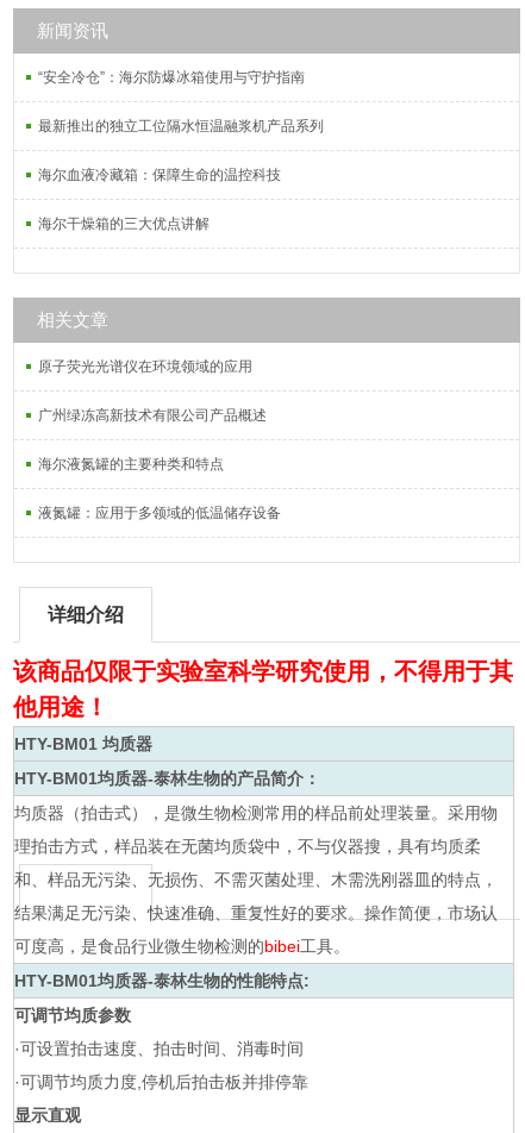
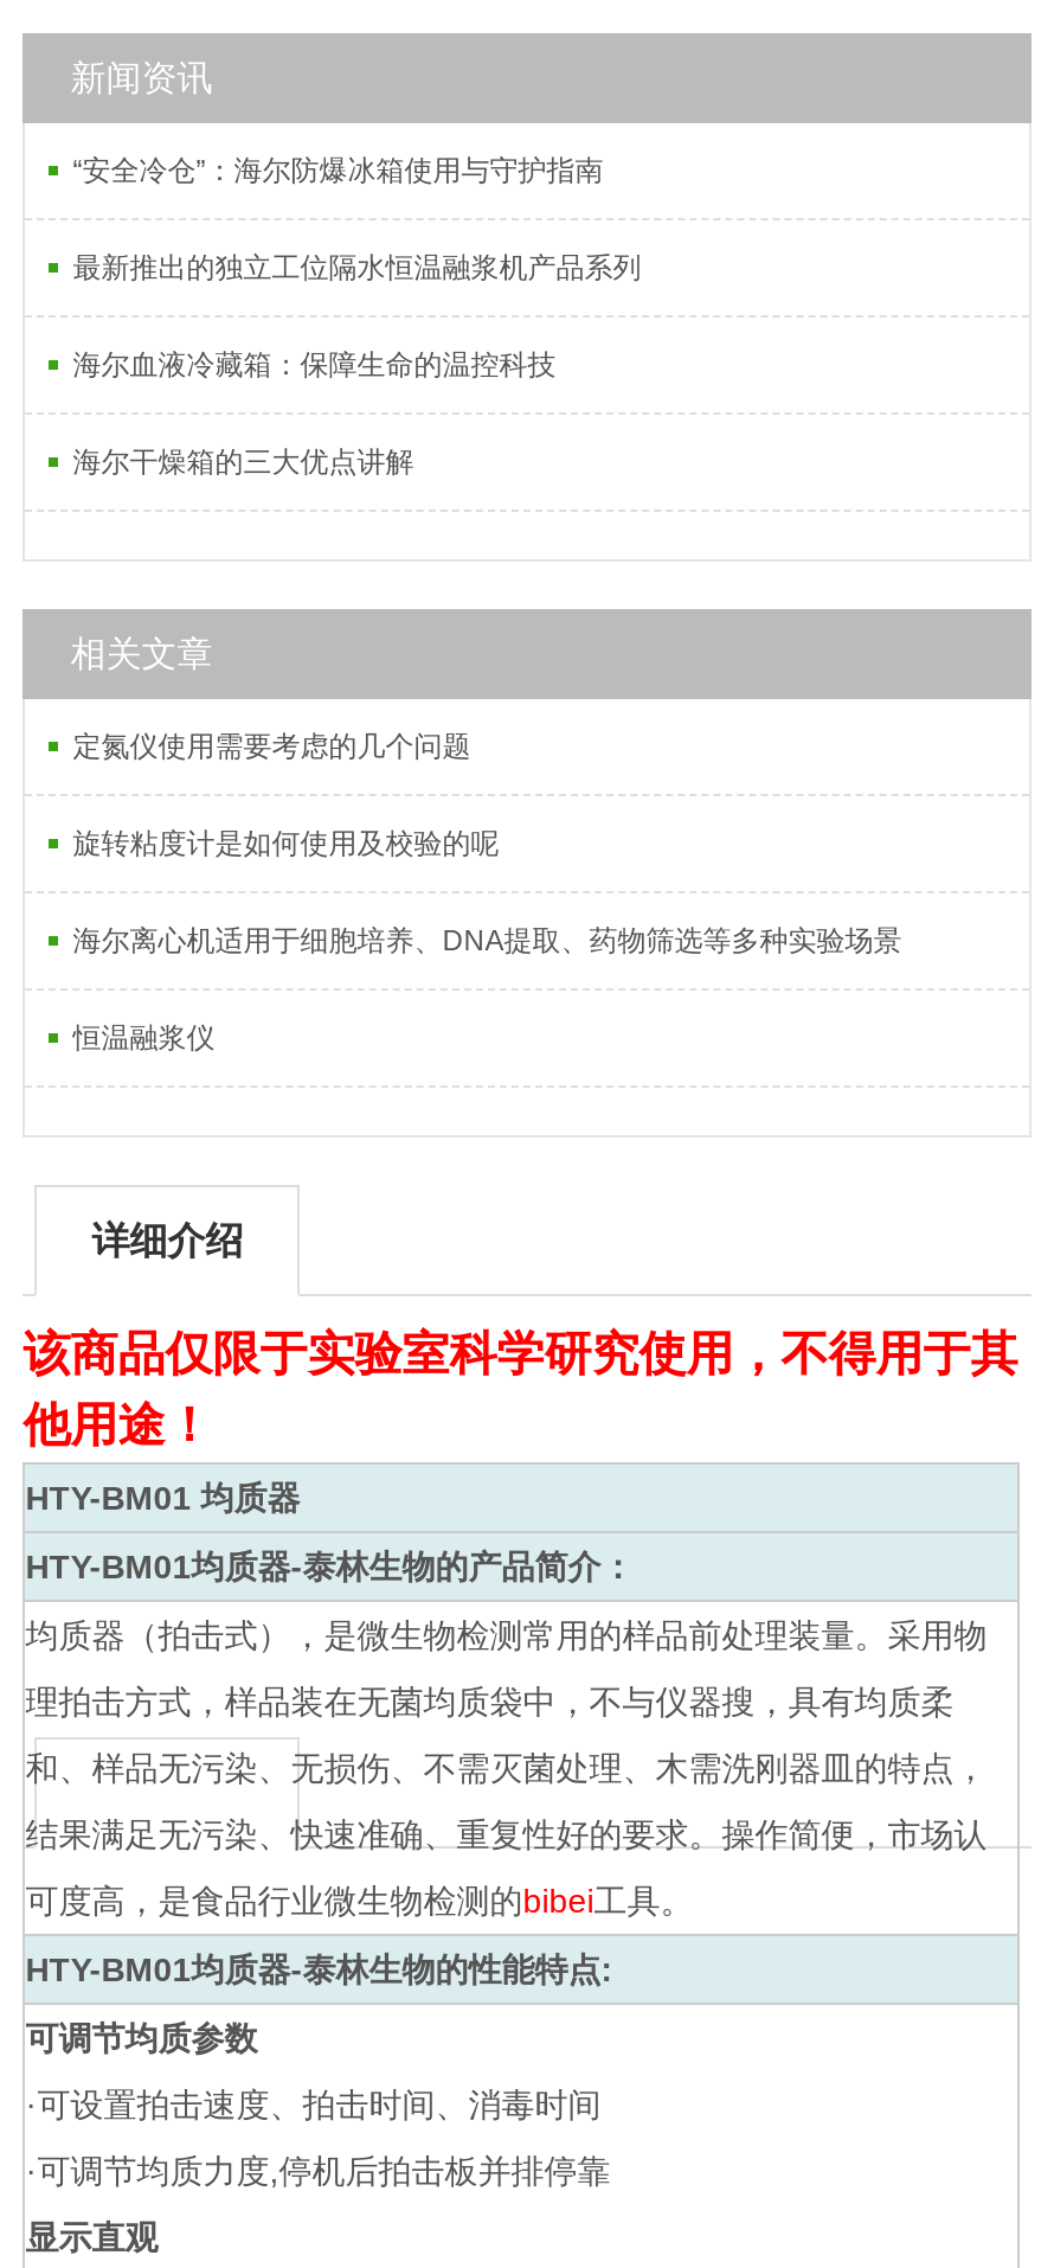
- 原子荧光光谱仪在环境领域的应用
+ 定氮仪使用需要考虑的几个问题

- 广州绿冻高新技术有限公司产品概述
+ 旋转粘度计是如何使用及校验的呢

- 海尔液氮罐的主要种类和特点
+ 海尔离心机适用于细胞培养、DNA提取、药物筛选等多种实验场景

- 液氮罐：应用于多领域的低温储存设备
+ 恒温融浆仪
